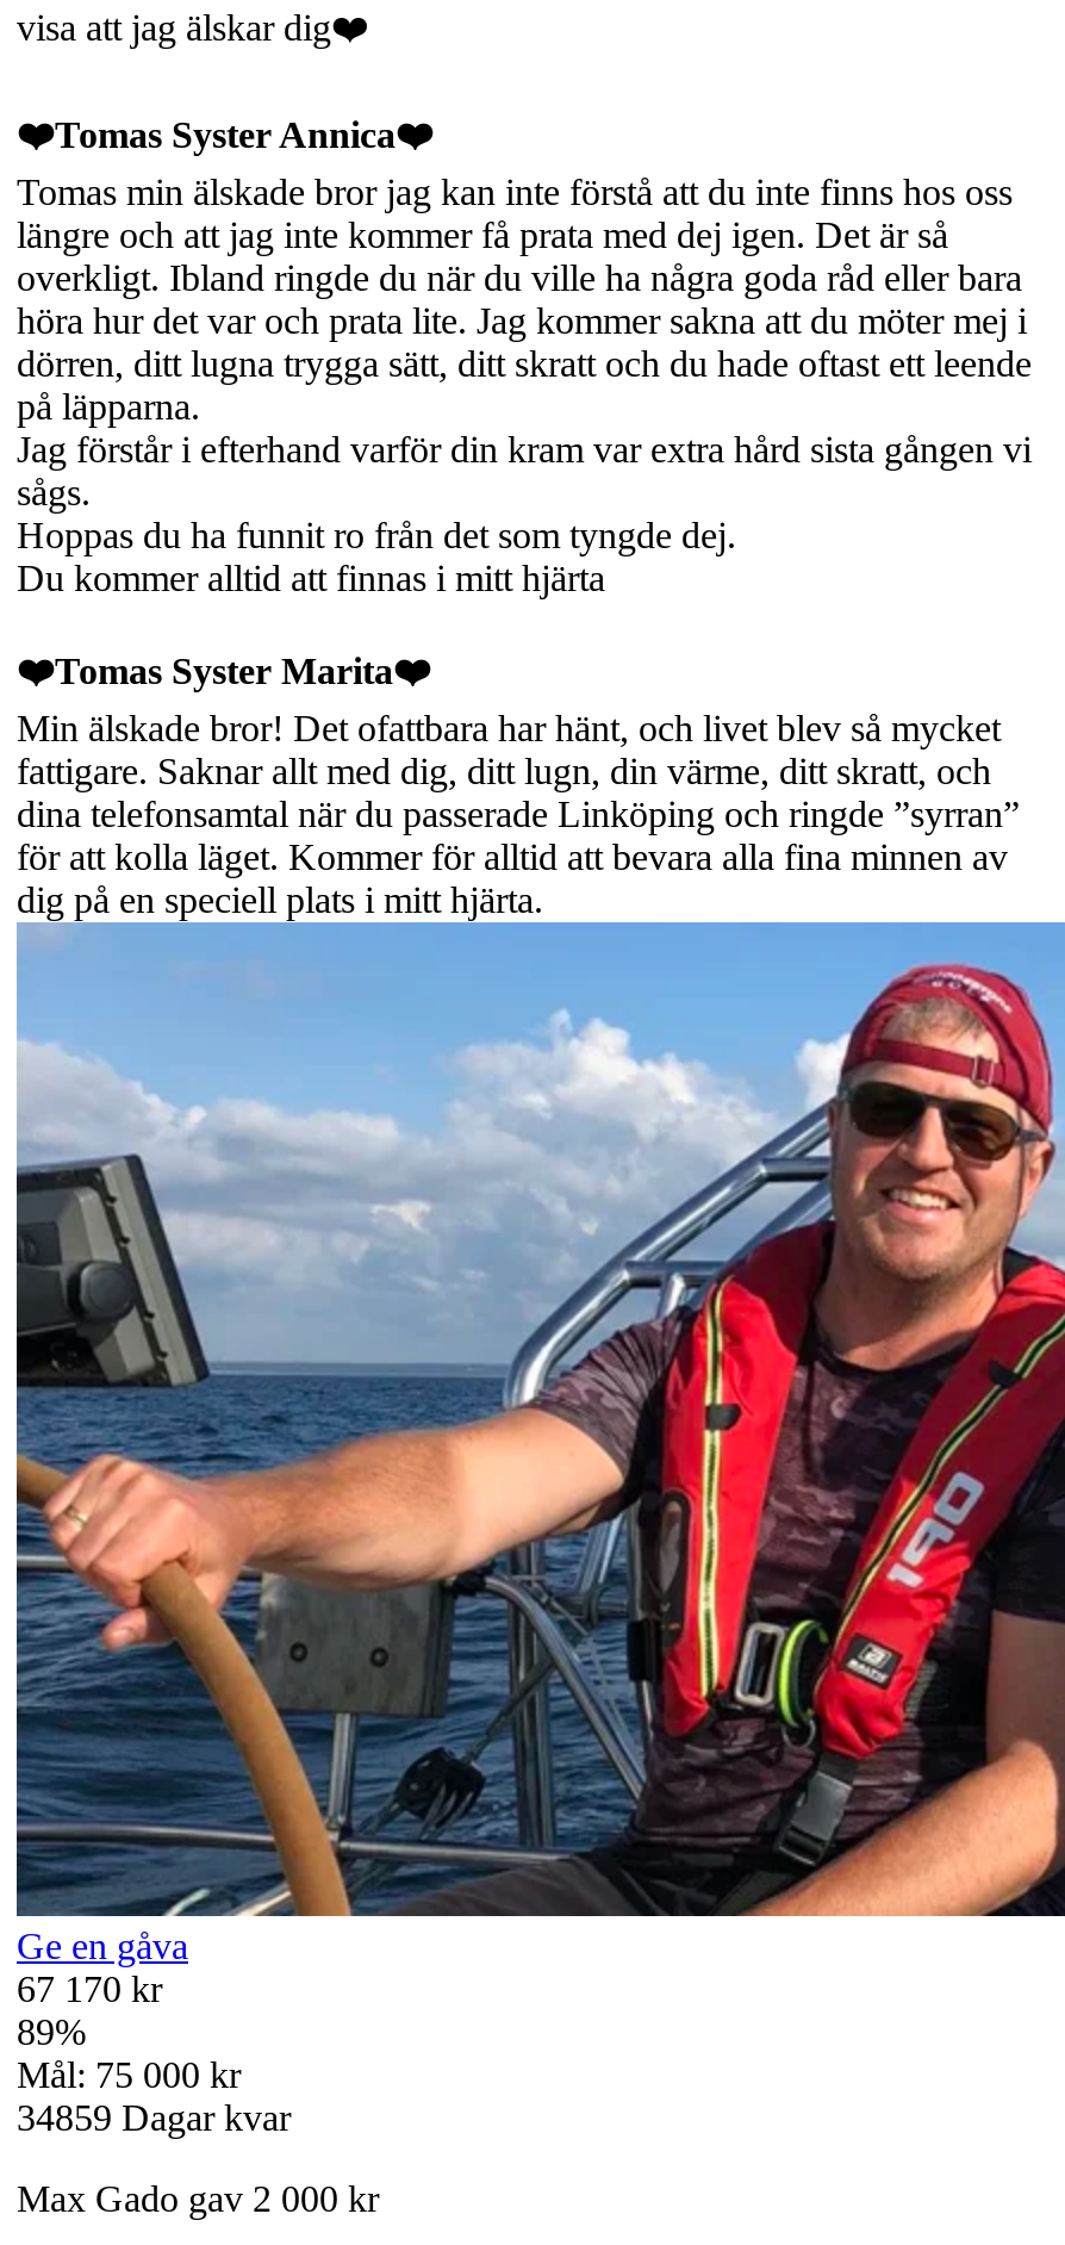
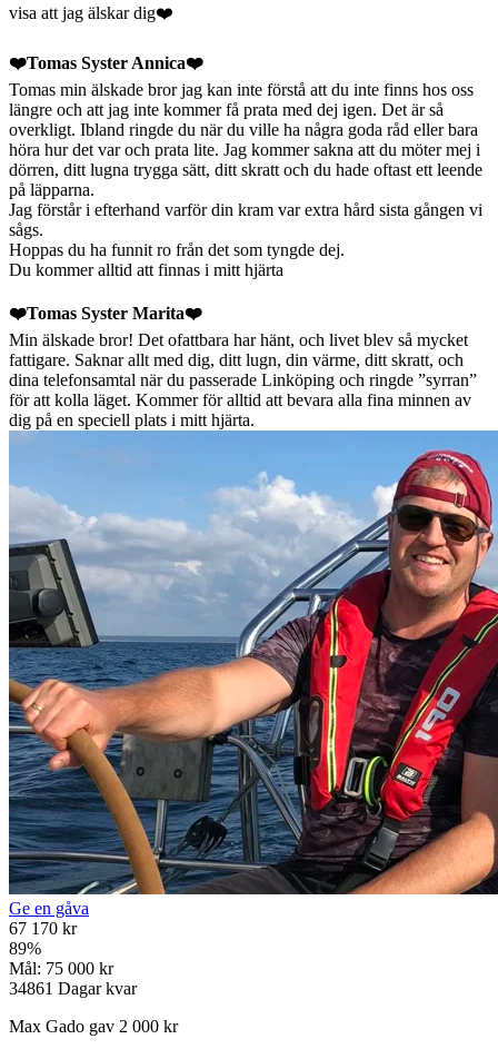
- 34859 Dagar kvar
+ 34861 Dagar kvar
